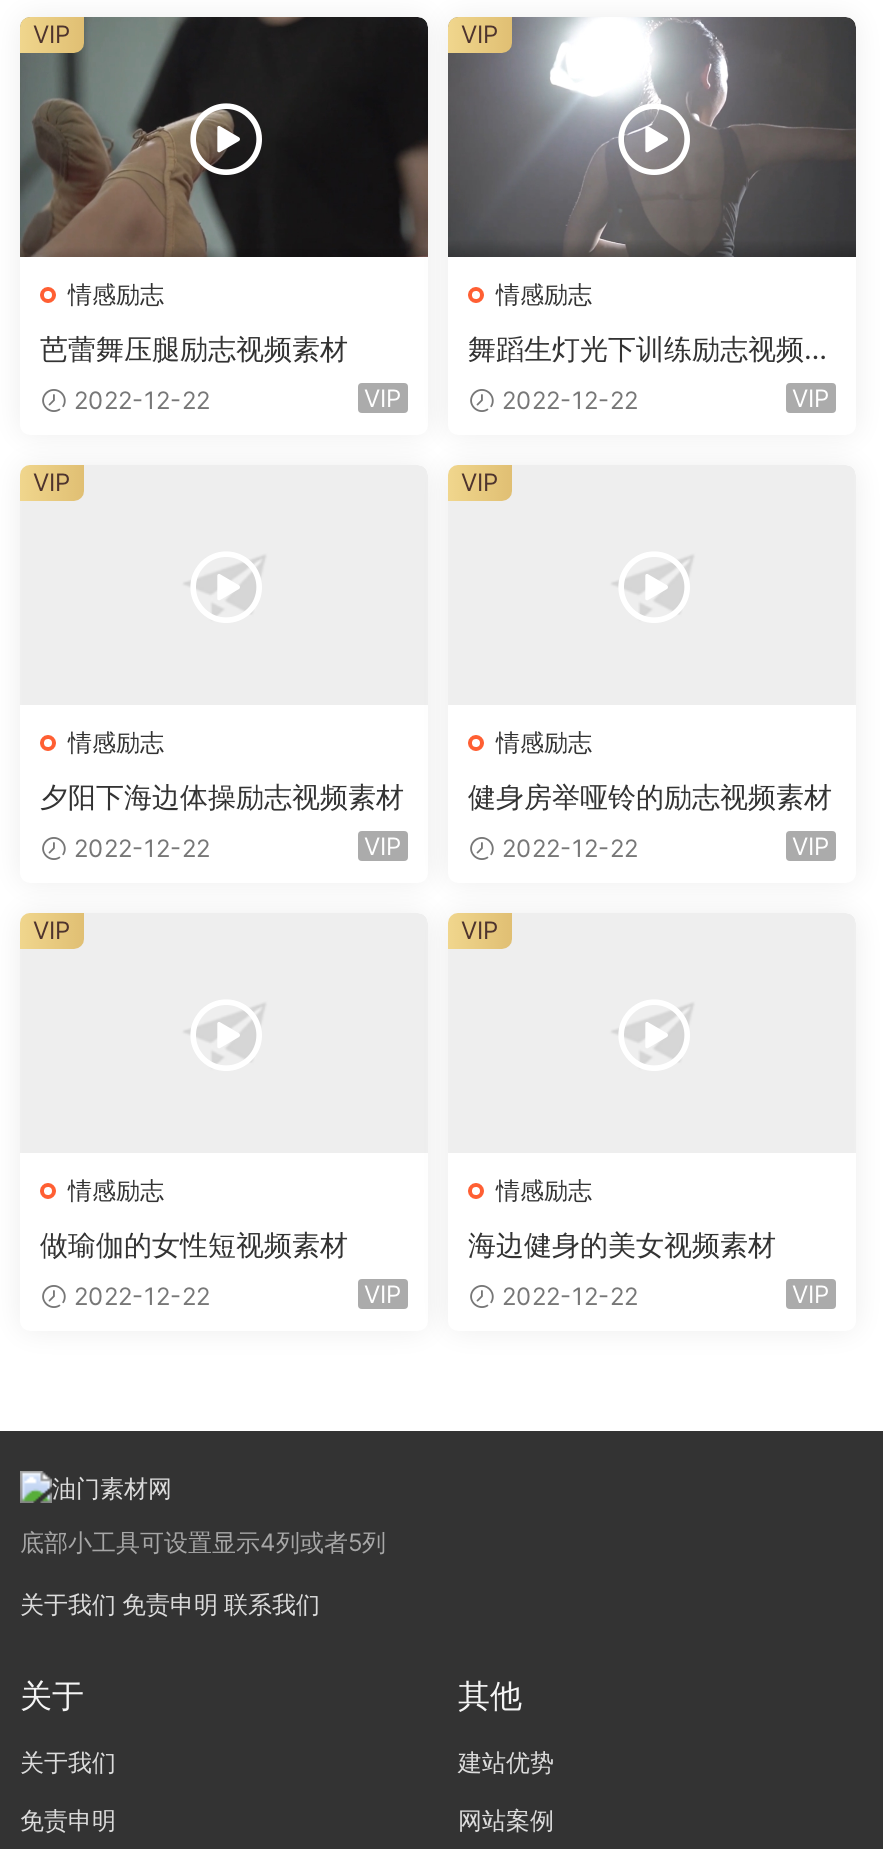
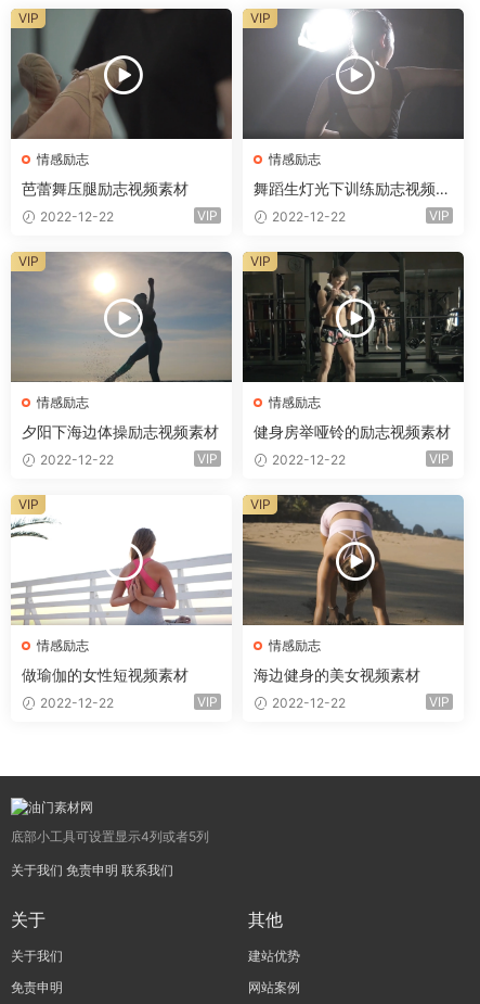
+ [image]

+ [image]

+ [image]

+ [image]
